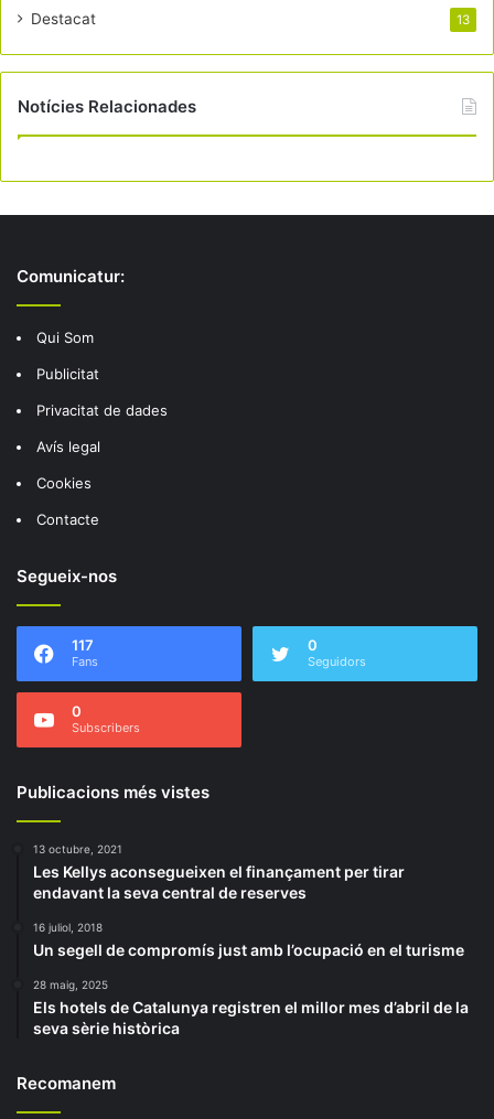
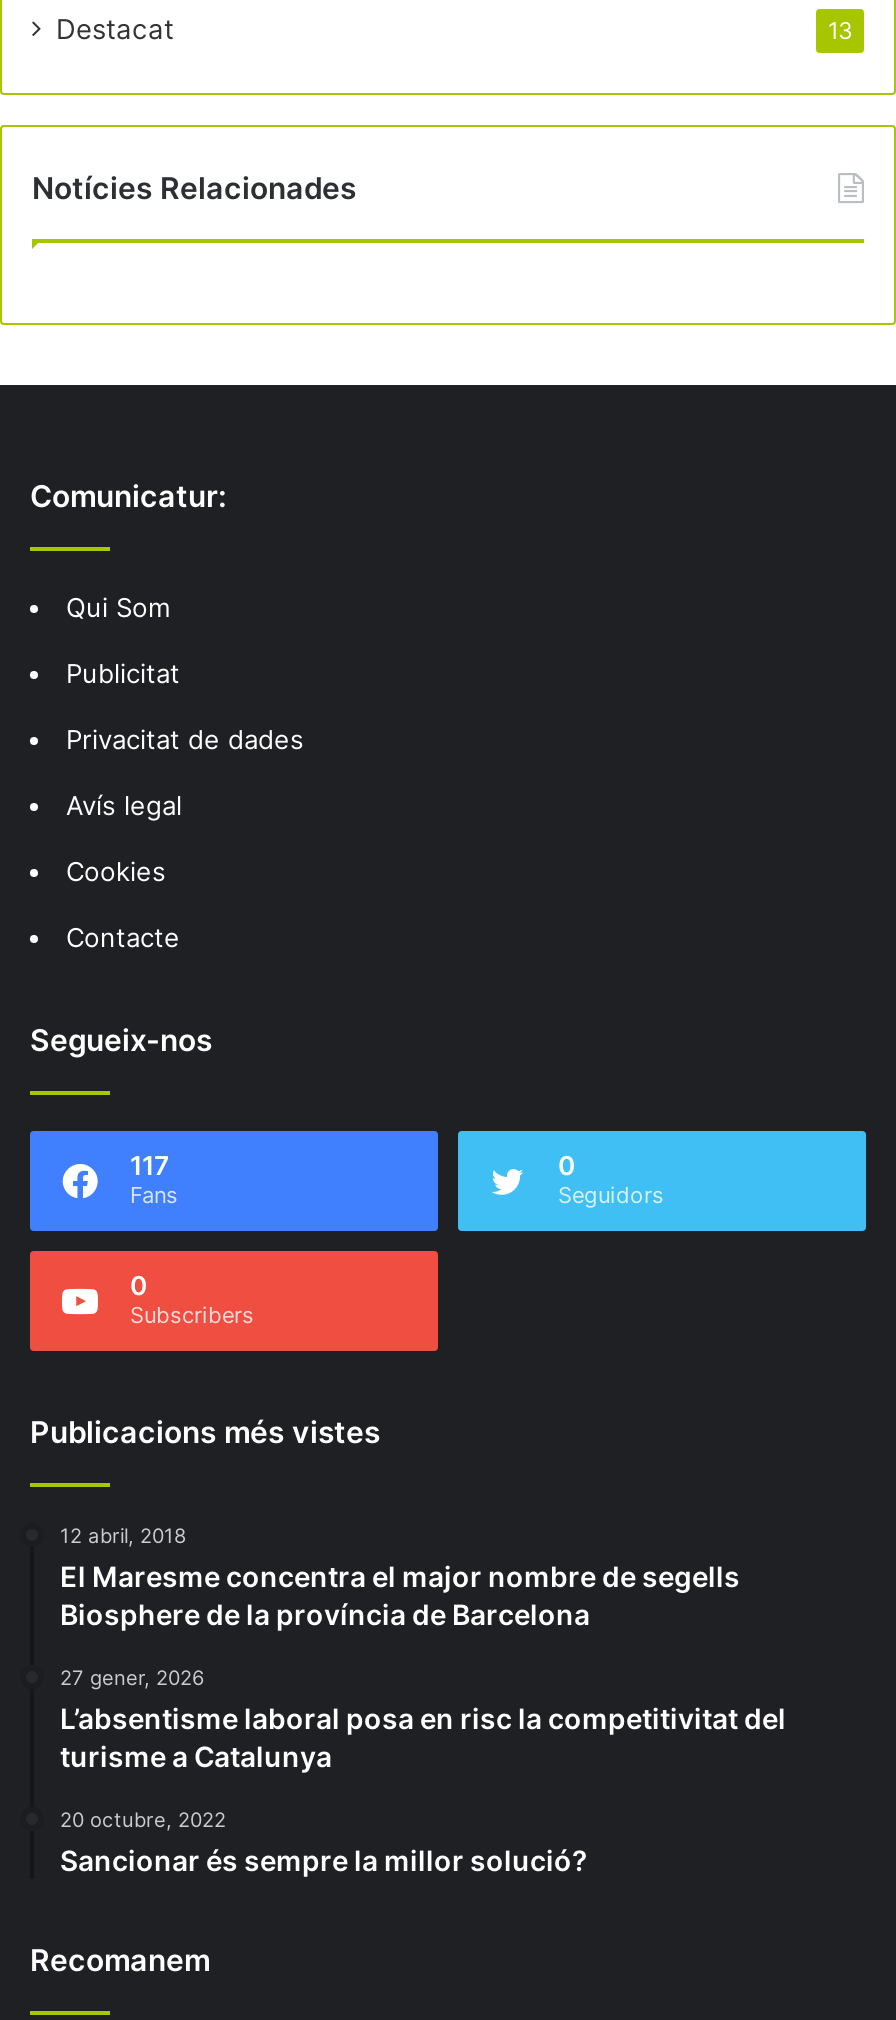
- 13 octubre, 2021
- Les Kellys aconsegueixen el finançament per tirar
- endavant la seva central de reserves
+ 12 abril, 2018
+ El Maresme concentra el major nombre de segells
+ Biosphere de la província de Barcelona

- 16 juliol, 2018
- Un segell de compromís just amb l’ocupació en el turisme
+ 27 gener, 2026
+ L’absentisme laboral posa en risc la competitivitat del
+ turisme a Catalunya

- 28 maig, 2025
- Els hotels de Catalunya registren el millor mes d’abril de la
- seva sèrie històrica
+ 20 octubre, 2022
+ Sancionar és sempre la millor solució?
